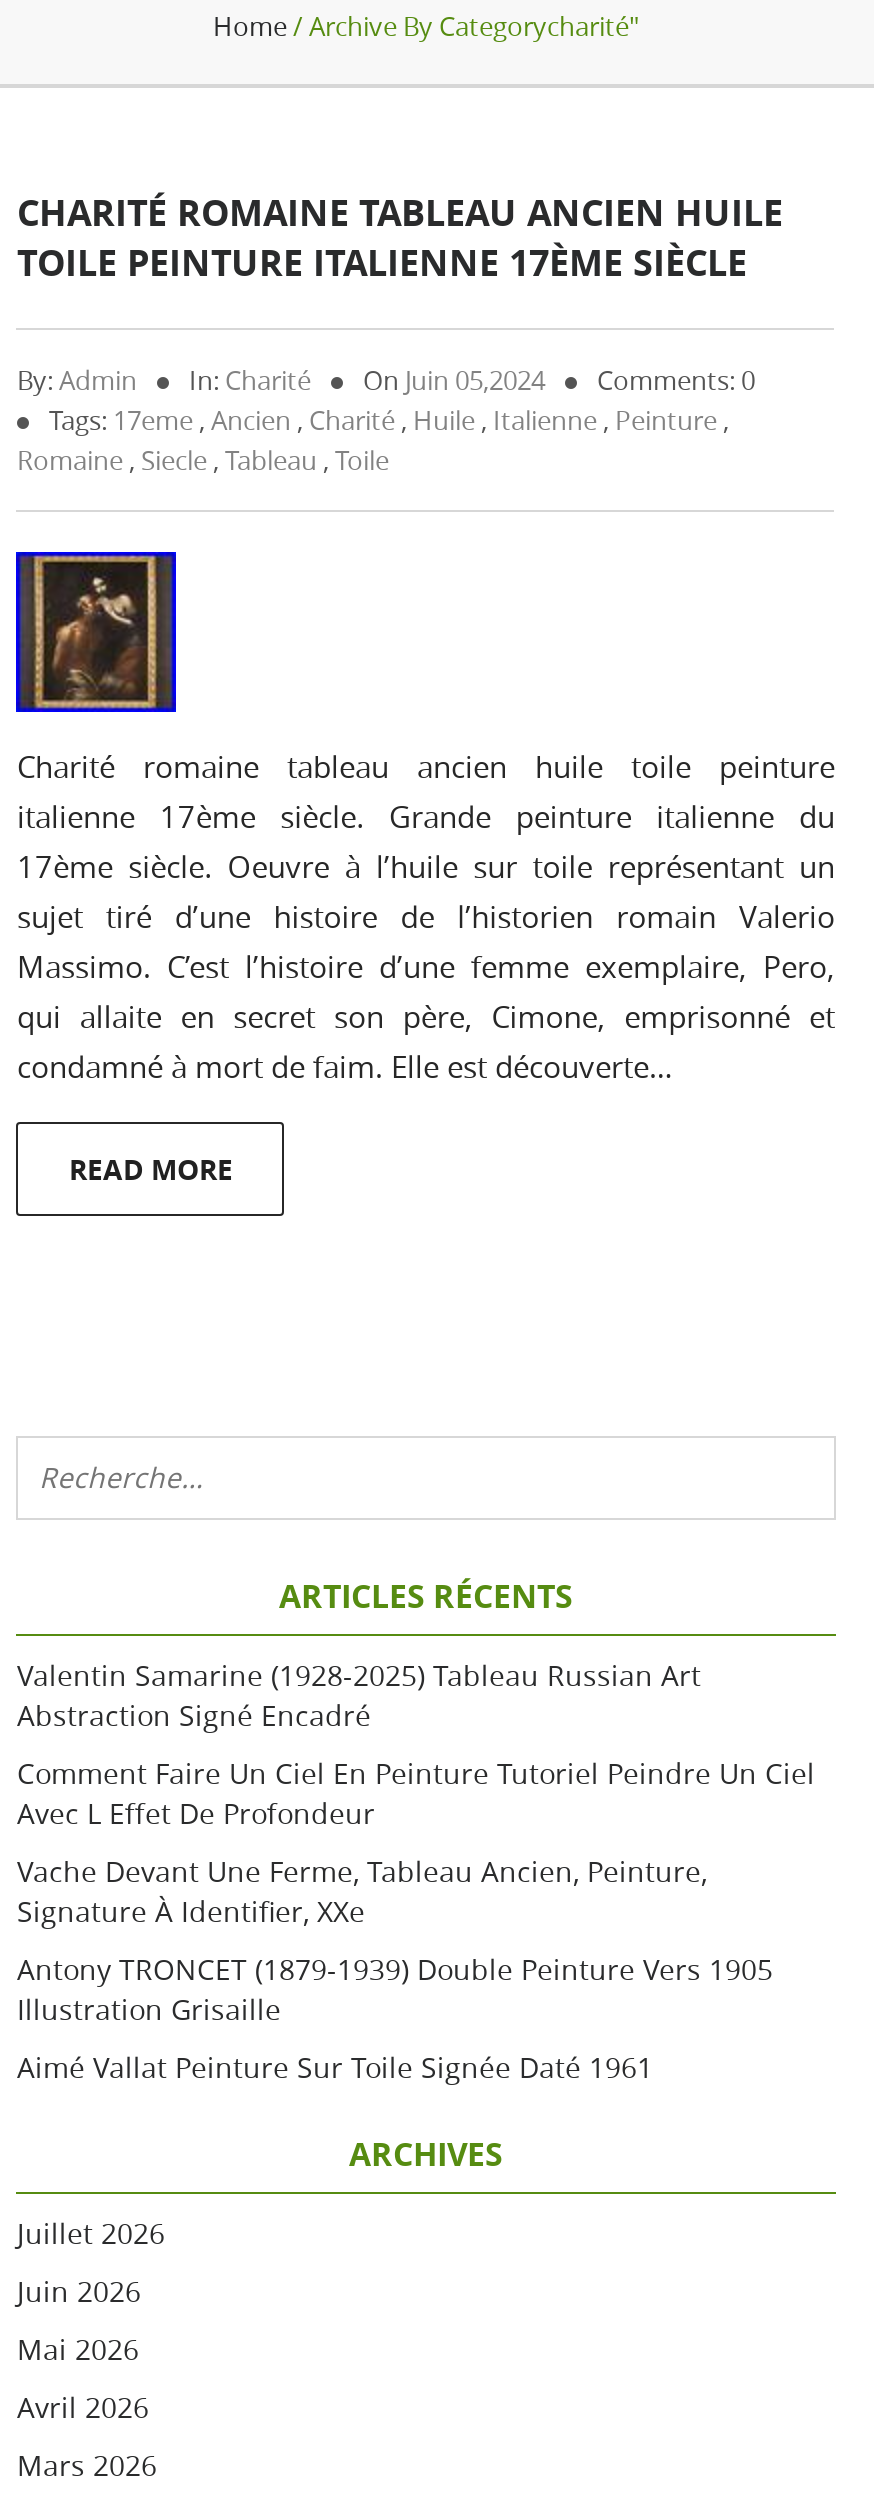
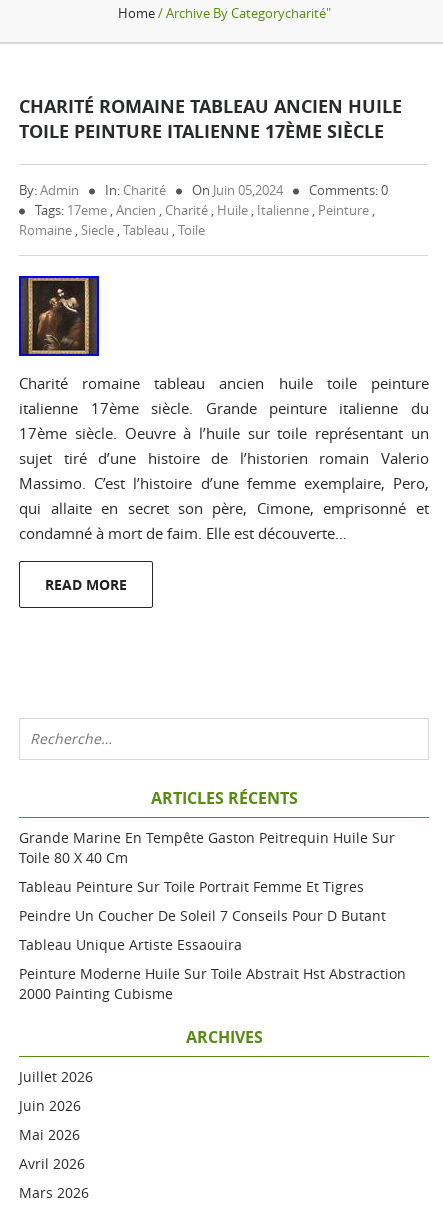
- Valentin Samarine (1928-2025) Tableau Russian Art
- Abstraction Signé Encadré
+ Grande Marine En Tempête Gaston Peitrequin Huile Sur
+ Toile 80 X 40 Cm

- Comment Faire Un Ciel En Peinture Tutoriel Peindre Un Ciel
- Avec L Effet De Profondeur
+ Tableau Peinture Sur Toile Portrait Femme Et Tigres

- Vache Devant Une Ferme, Tableau Ancien, Peinture,
- Signature À Identifier, XXe
+ Peindre Un Coucher De Soleil 7 Conseils Pour D Butant

- Antony TRONCET (1879-1939) Double Peinture Vers 1905
- Illustration Grisaille
+ Tableau Unique Artiste Essaouira

- Aimé Vallat Peinture Sur Toile Signée Daté 1961
+ Peinture Moderne Huile Sur Toile Abstrait Hst Abstraction
+ 2000 Painting Cubisme
